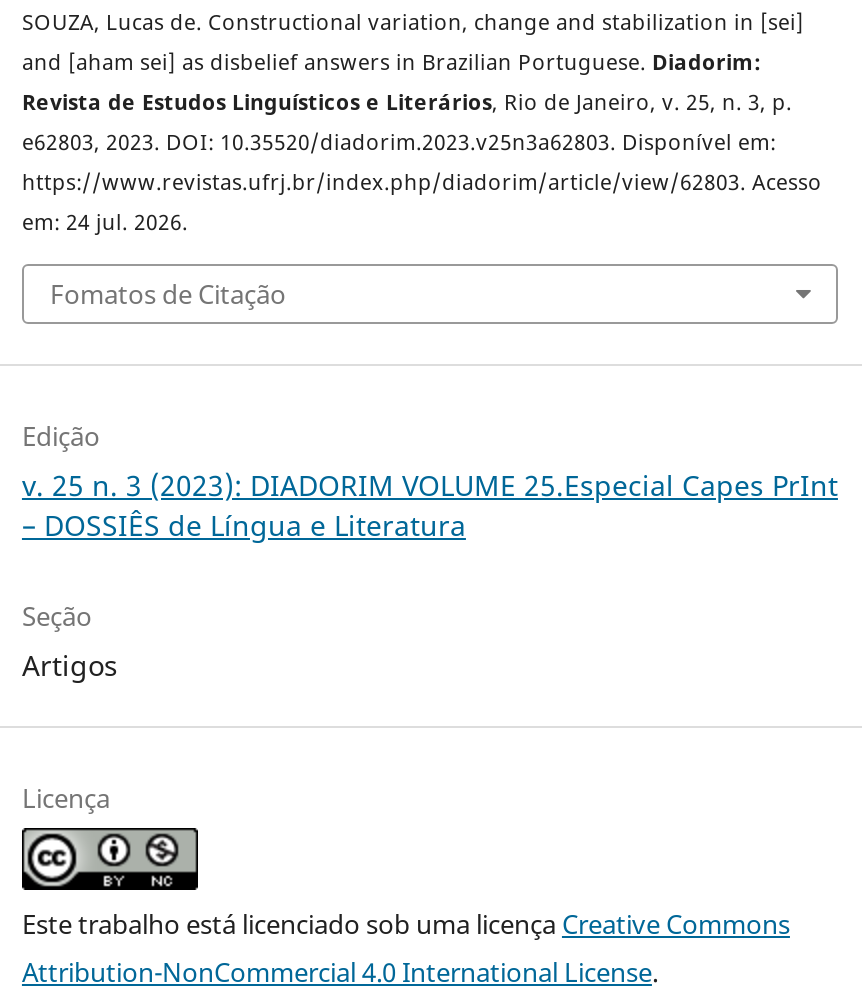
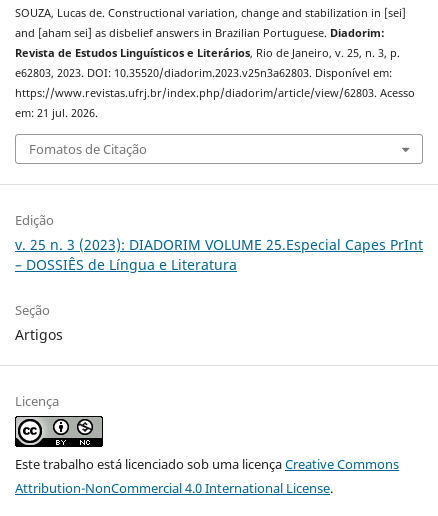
- em: 24 jul. 2026.
+ em: 21 jul. 2026.
